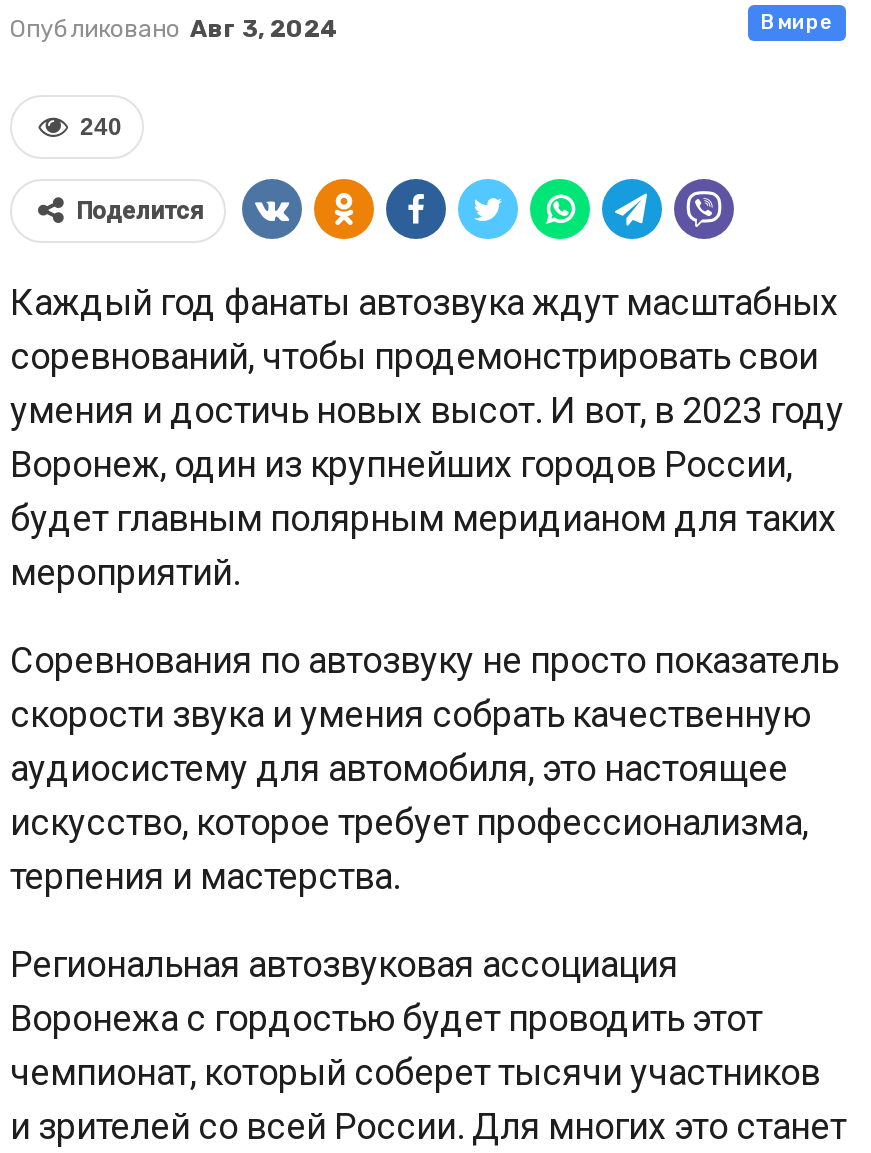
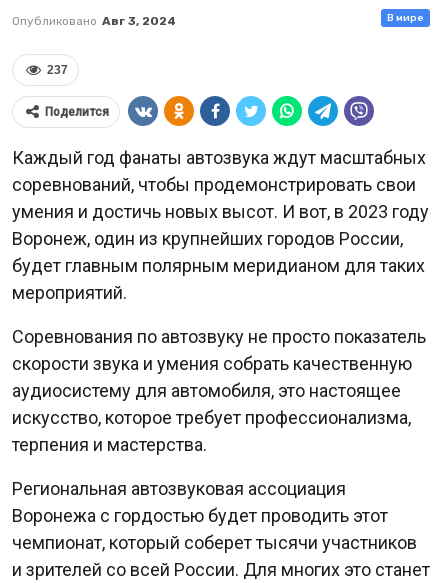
- 240
+ 237
